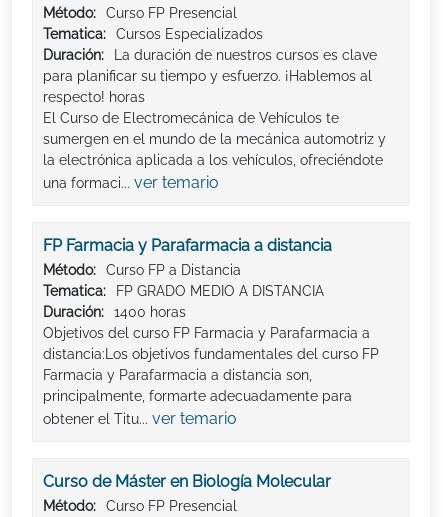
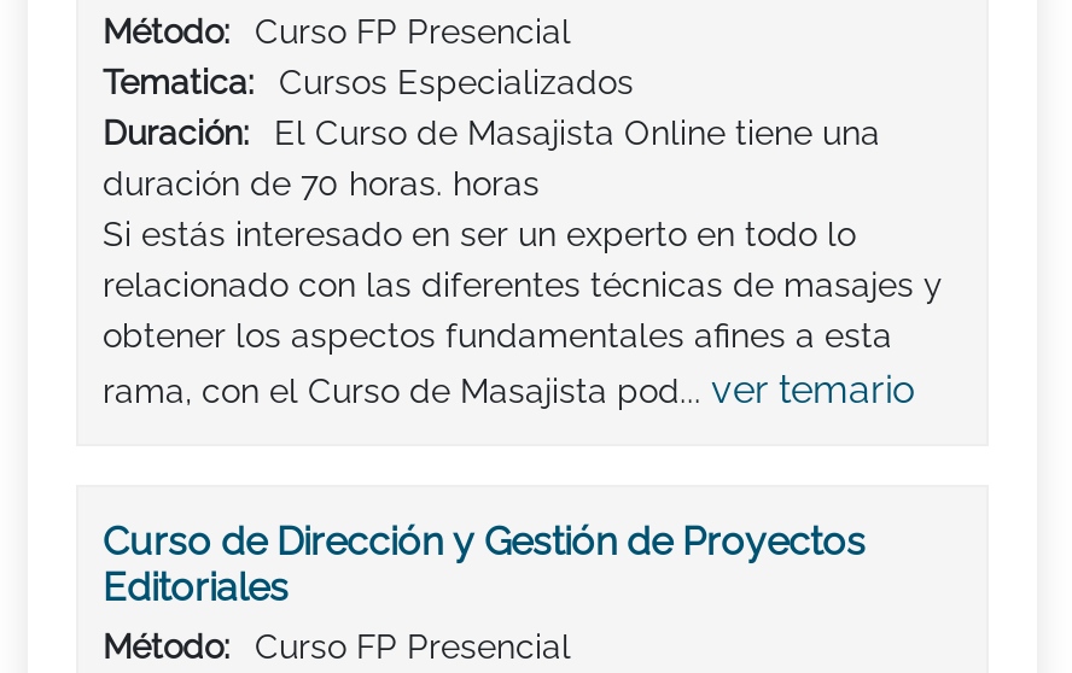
- La duración de nuestros cursos es clave
- para planificar su tiempo y esfuerzo. ¡Hablemos al
- respecto! horas
- El Curso de Electromecánica de Vehículos te
- sumergen en el mundo de la mecánica automotriz y
- la electrónica aplicada a los vehículos, ofreciéndote
- una formaci... ver temario
- FP Farmacia y Parafarmacia a distancia
- Método:
- Curso FP a Distancia
- Tematica:
- FP GRADO MEDIO A DISTANCIA
- Duración:
- 1400 horas
- Objetivos del curso FP Farmacia y Parafarmacia a
- distancia:Los objetivos fundamentales del curso FP
- Farmacia y Parafarmacia a distancia son,
- principalmente, formarte adecuadamente para
- obtener el Titu... ver temario
- Curso de Máster en Biología Molecular
+ El Curso de Masajista Online tiene una
+ duración de 70 horas. horas
+ Si estás interesado en ser un experto en todo lo
+ relacionado con las diferentes técnicas de masajes y
+ obtener los aspectos fundamentales afines a esta
+ rama, con el Curso de Masajista pod... ver temario
+ Curso de Dirección y Gestión de Proyectos
+ Editoriales
